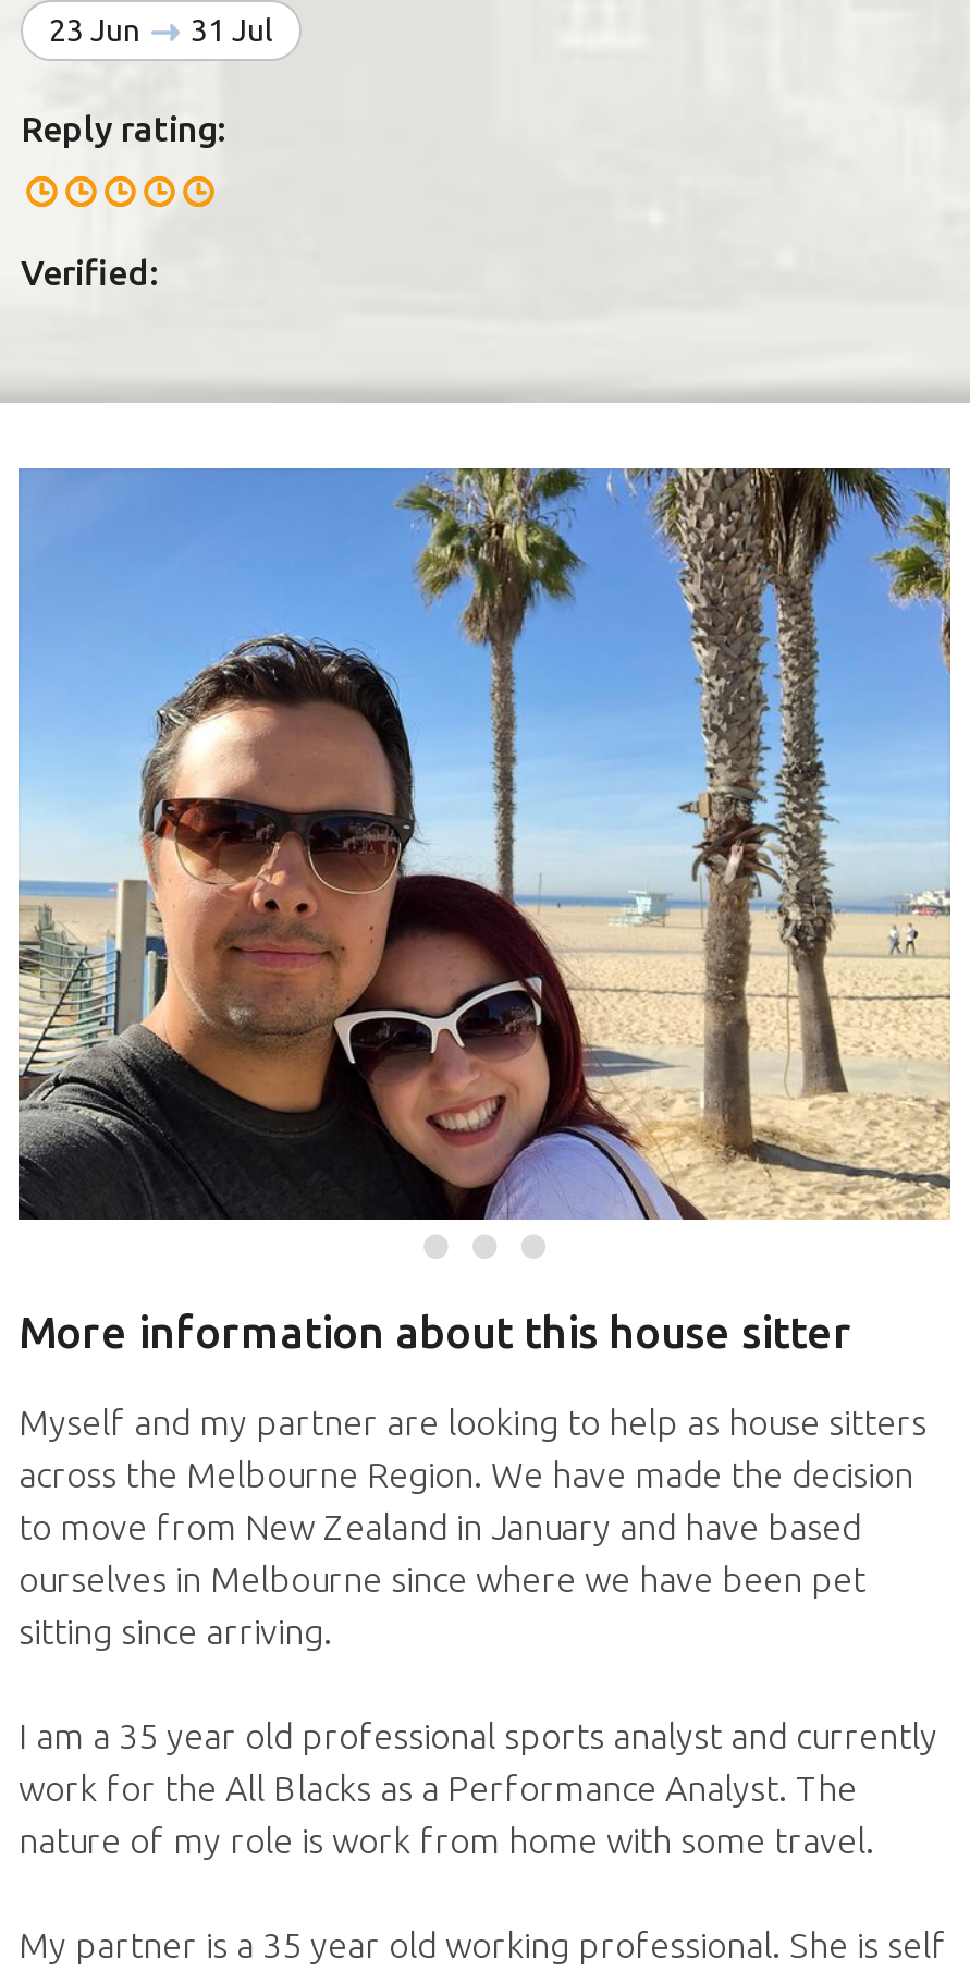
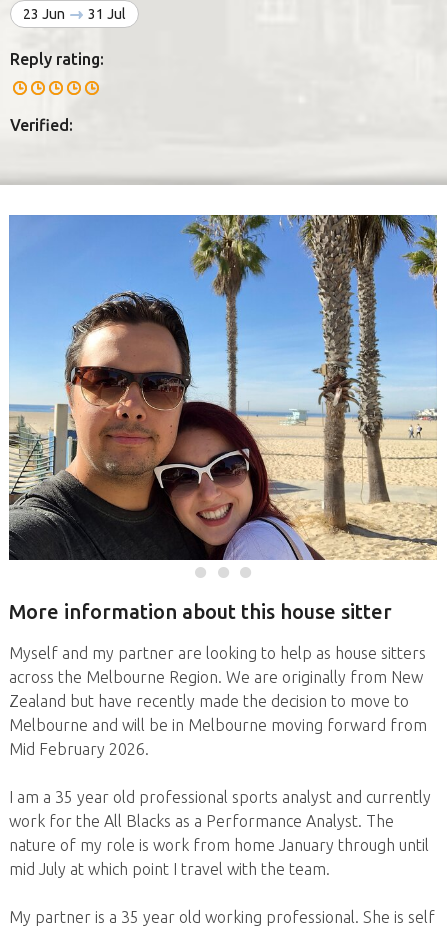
- across the Melbourne Region. We have made the decision
- to move from New Zealand in January and have based
- ourselves in Melbourne since where we have been pet
- sitting since arriving.
+ across the Melbourne Region. We are originally from New
+ Zealand but have recently made the decision to move to
+ Melbourne and will be in Melbourne moving forward from
+ Mid February 2026.

- nature of my role is work from home with some travel.
+ nature of my role is work from home January through until
+ mid July at which point I travel with the team.
